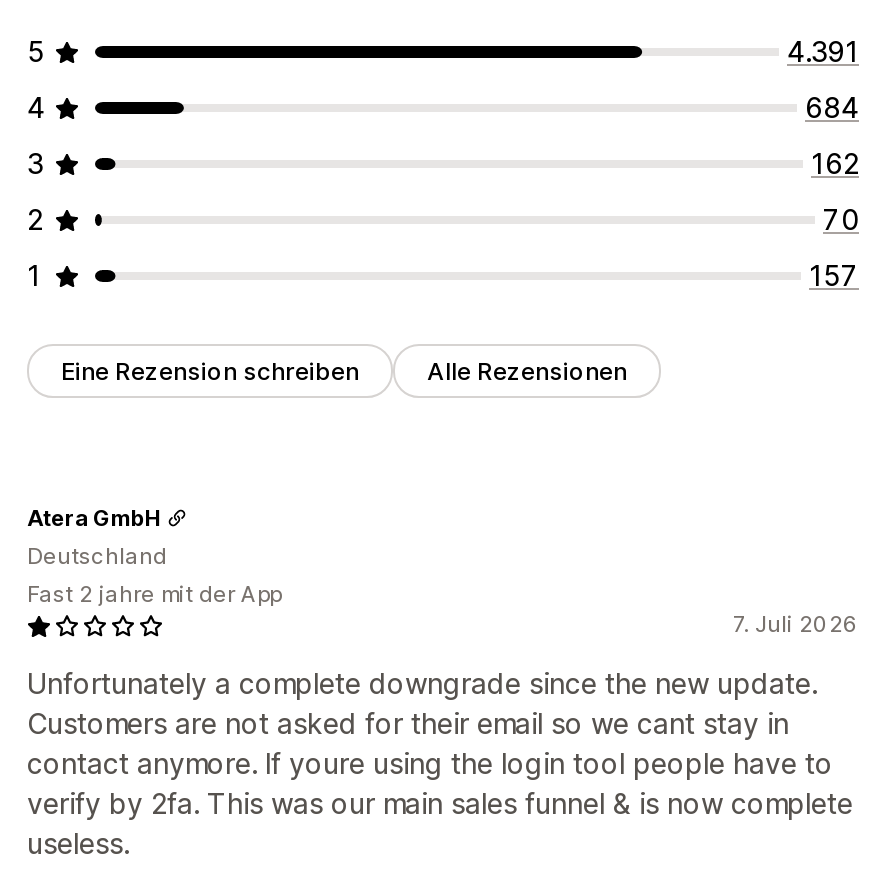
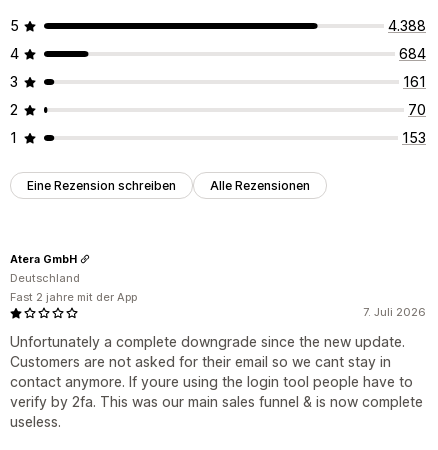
- 4.391
+ 4.388

- 162
+ 161

- 157
+ 153
